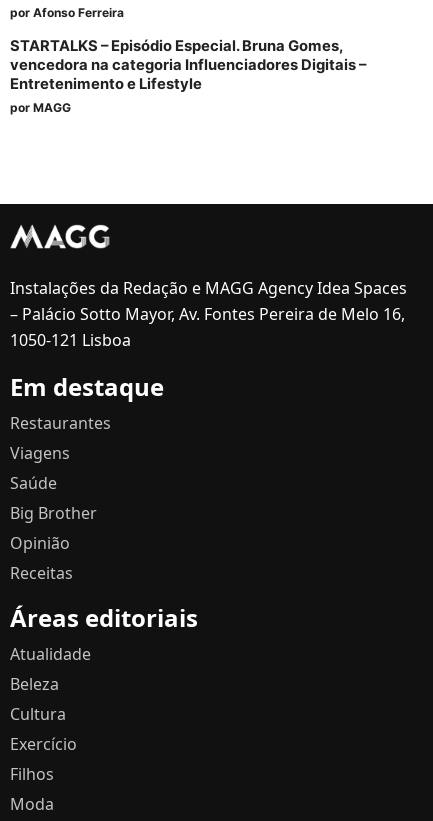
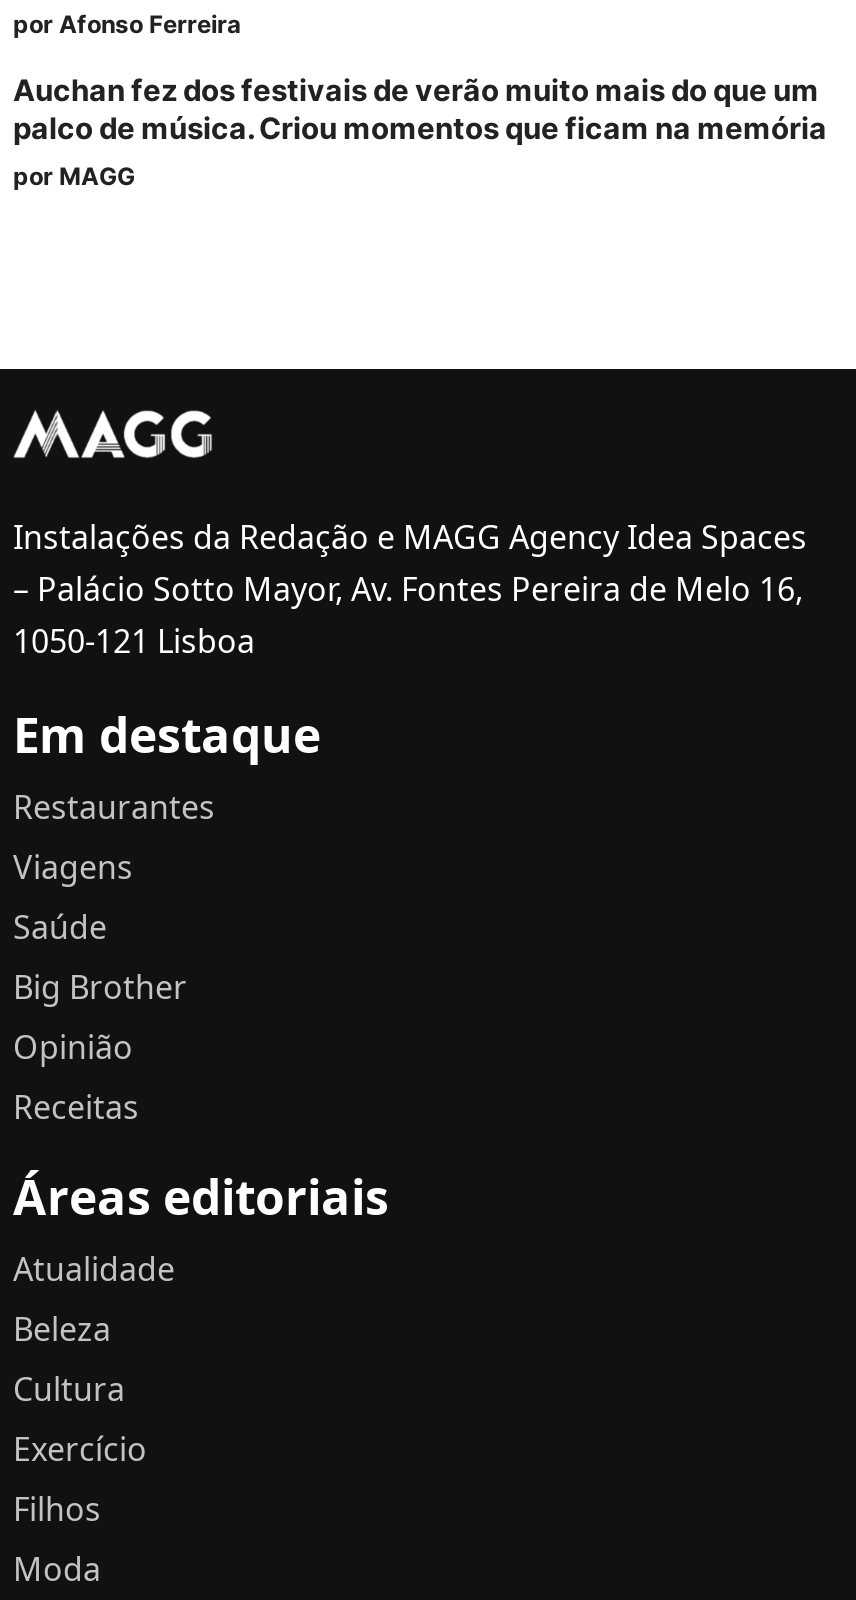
- STARTALKS – Episódio Especial. Bruna Gomes,
- vencedora na categoria Influenciadores Digitais –
- Entretenimento e Lifestyle
+ Auchan fez dos festivais de verão muito mais do que um
+ palco de música. Criou momentos que ficam na memória
